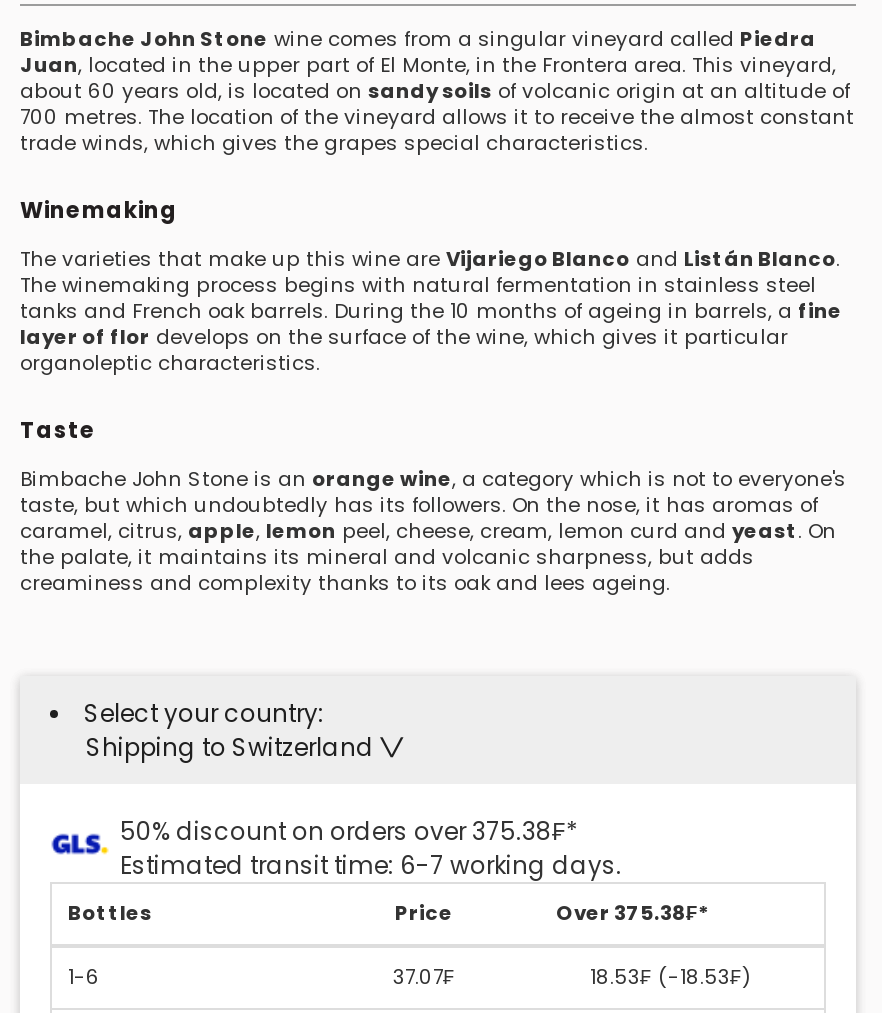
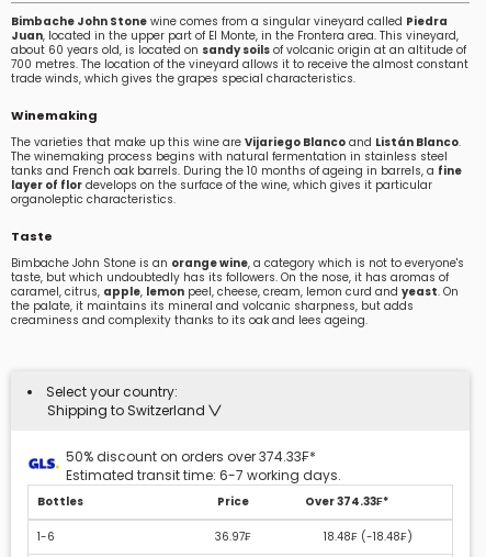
- 50% discount on orders over 375.38₣*
+ 50% discount on orders over 374.33₣*

- Over 375.38₣*
+ Over 374.33₣*

- 37.07₣
+ 36.97₣

- 18.53₣ (-18.53₣)
+ 18.48₣ (-18.48₣)
